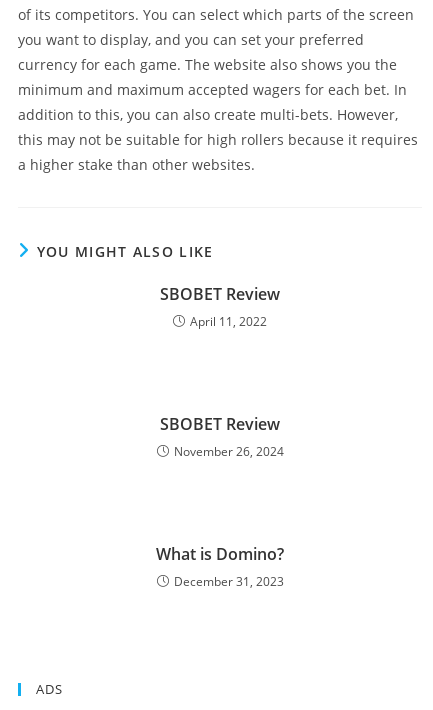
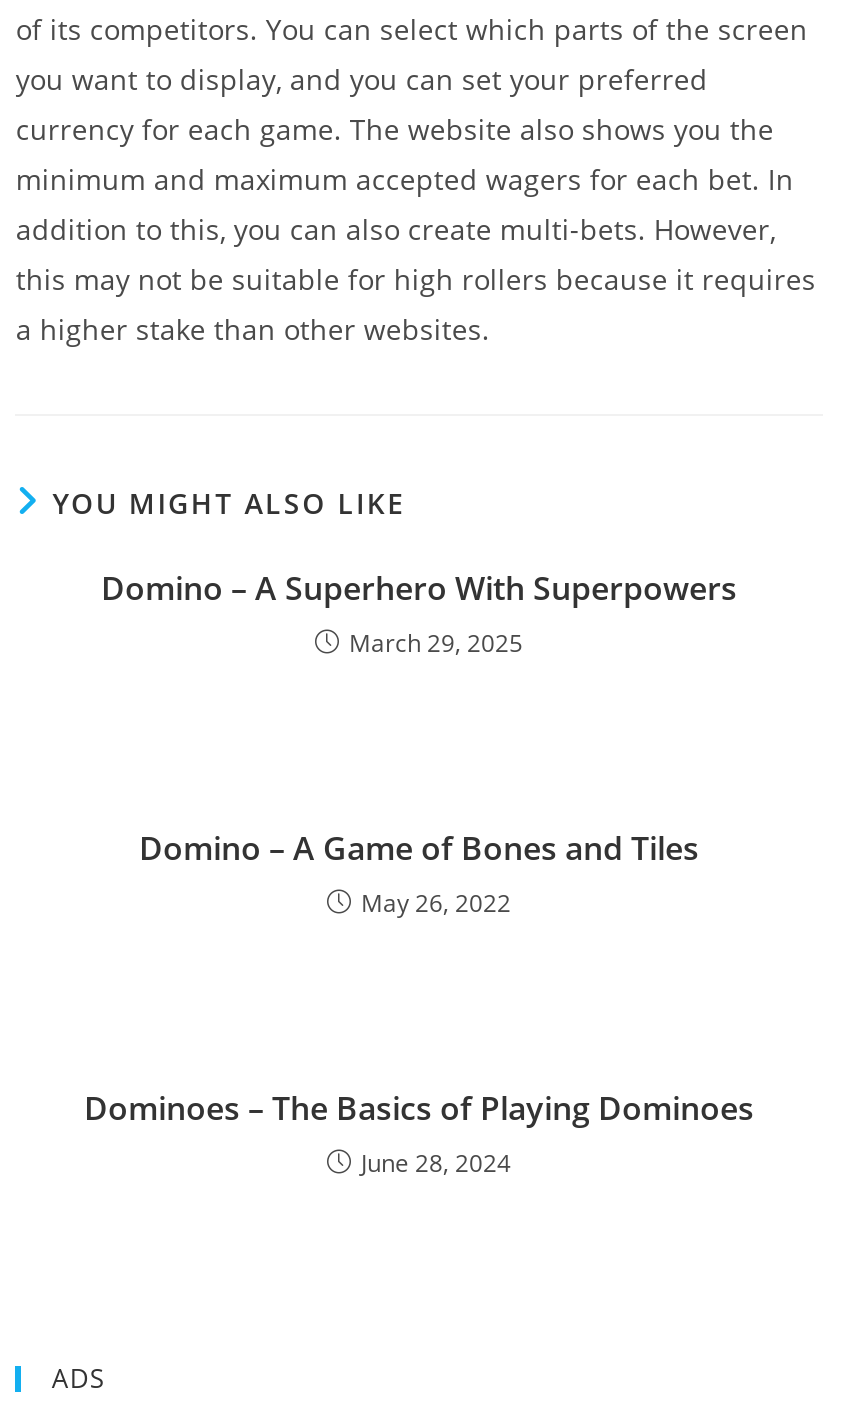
- SBOBET Review
- April 11, 2022
+ Domino – A Superhero With Superpowers
+ March 29, 2025

- SBOBET Review
- November 26, 2024
+ Domino – A Game of Bones and Tiles
+ May 26, 2022

- What is Domino?
- December 31, 2023
+ Dominoes – The Basics of Playing Dominoes
+ June 28, 2024
